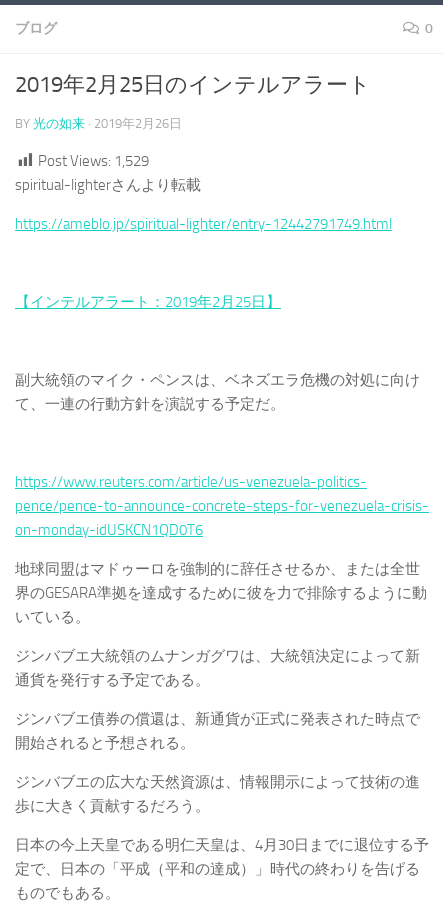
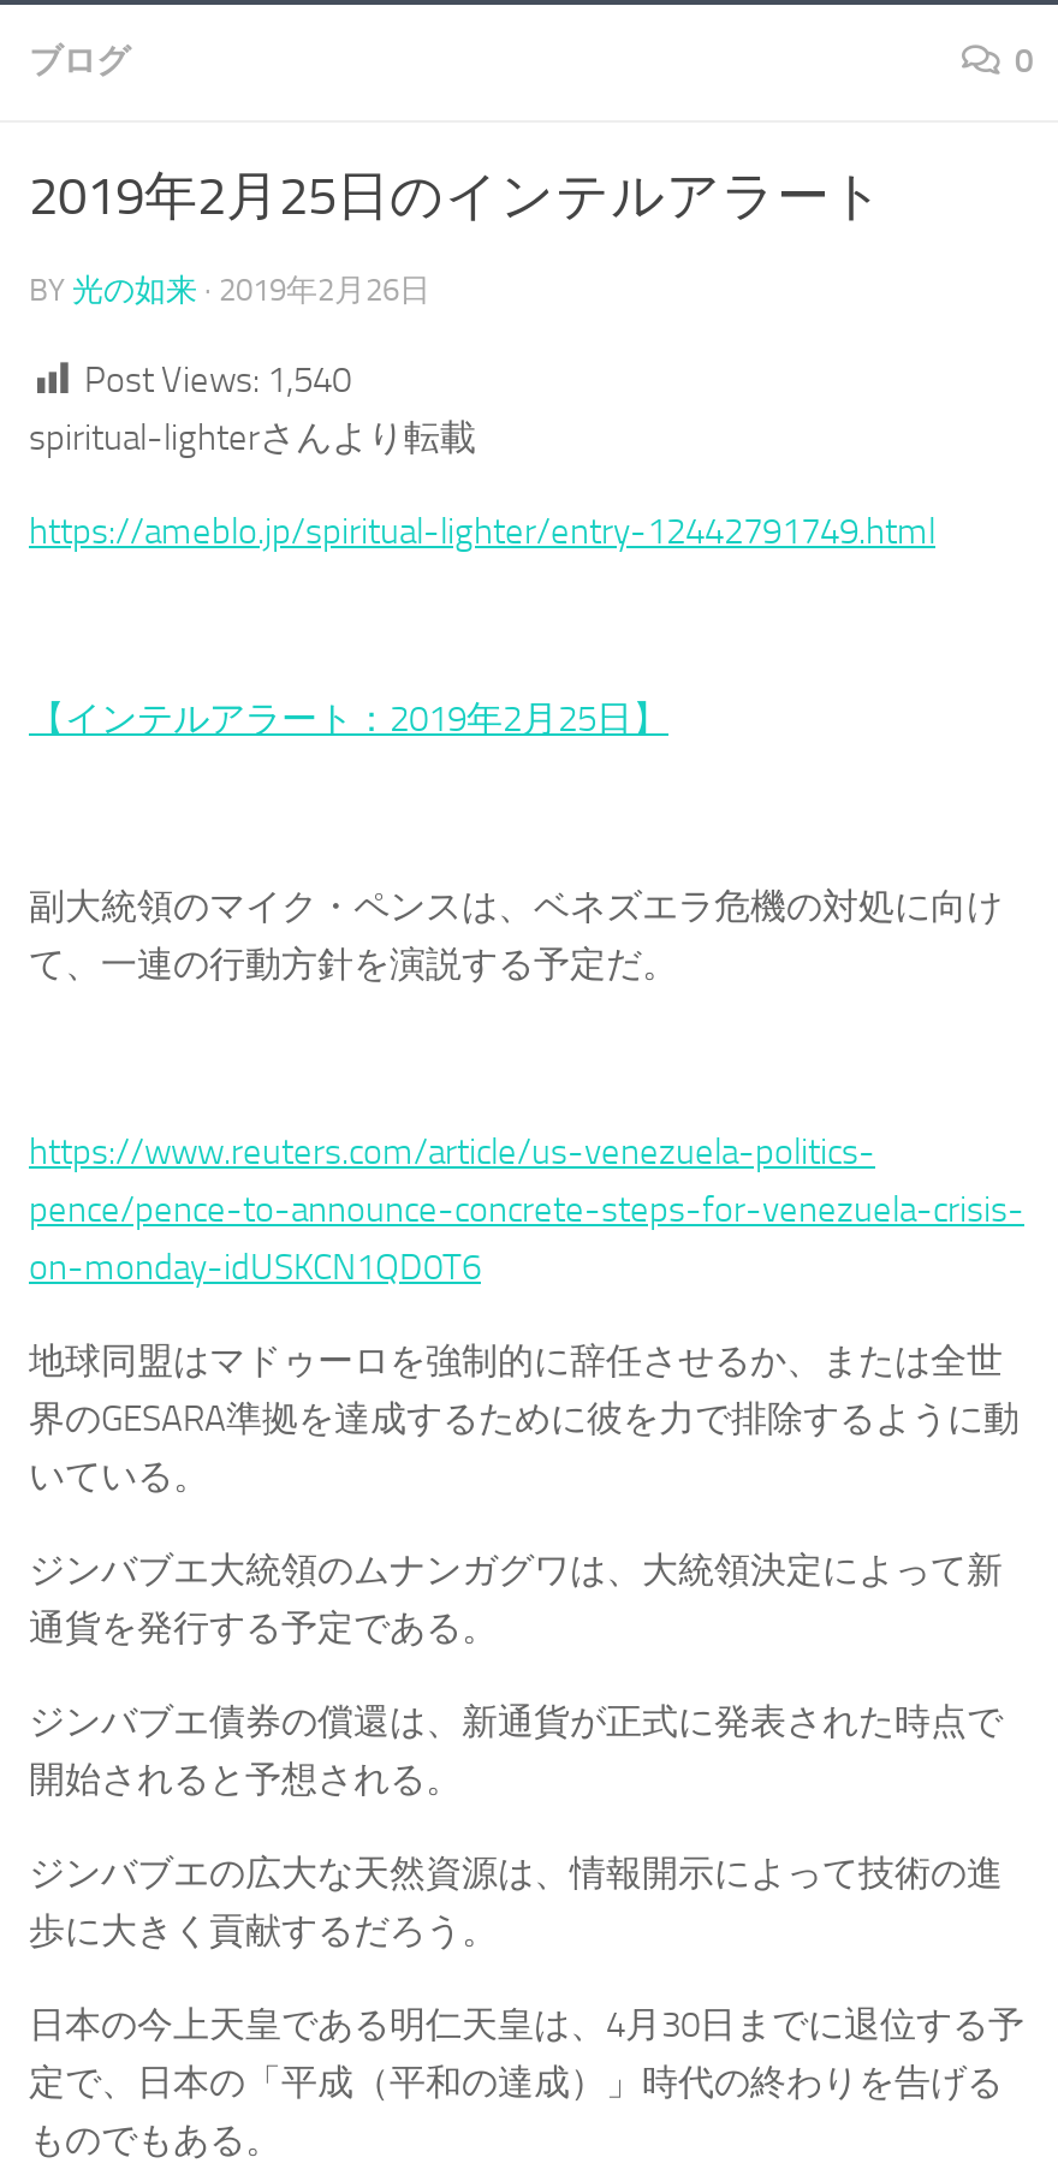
- Post Views: 1,529
+ Post Views: 1,540
